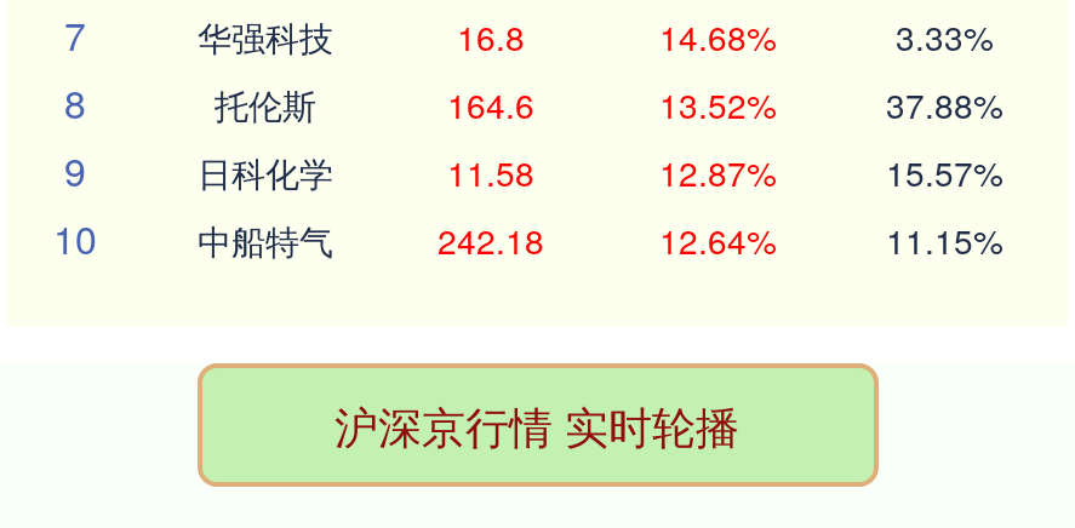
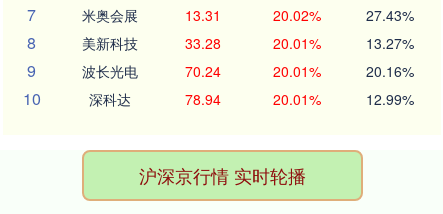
- 华强科技
- 16.8
- 14.68%
- 3.33%
+ 米奥会展
+ 13.31
+ 20.02%
+ 27.43%

- 托伦斯
- 164.6
- 13.52%
- 37.88%
+ 美新科技
+ 33.28
+ 20.01%
+ 13.27%

- 日科化学
- 11.58
- 12.87%
- 15.57%
+ 波长光电
+ 70.24
+ 20.01%
+ 20.16%

- 中船特气
- 242.18
- 12.64%
- 11.15%
+ 深科达
+ 78.94
+ 20.01%
+ 12.99%
